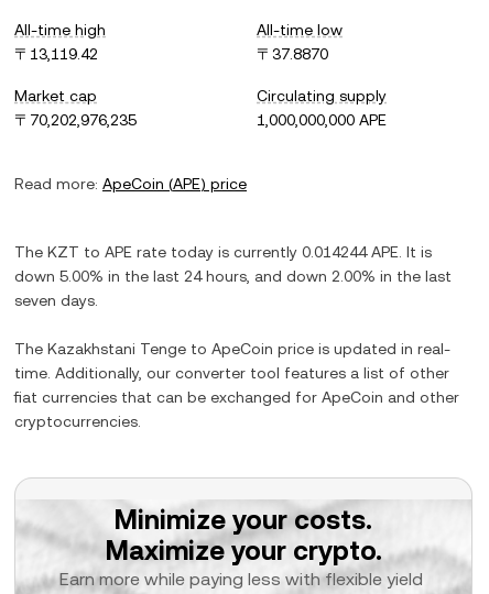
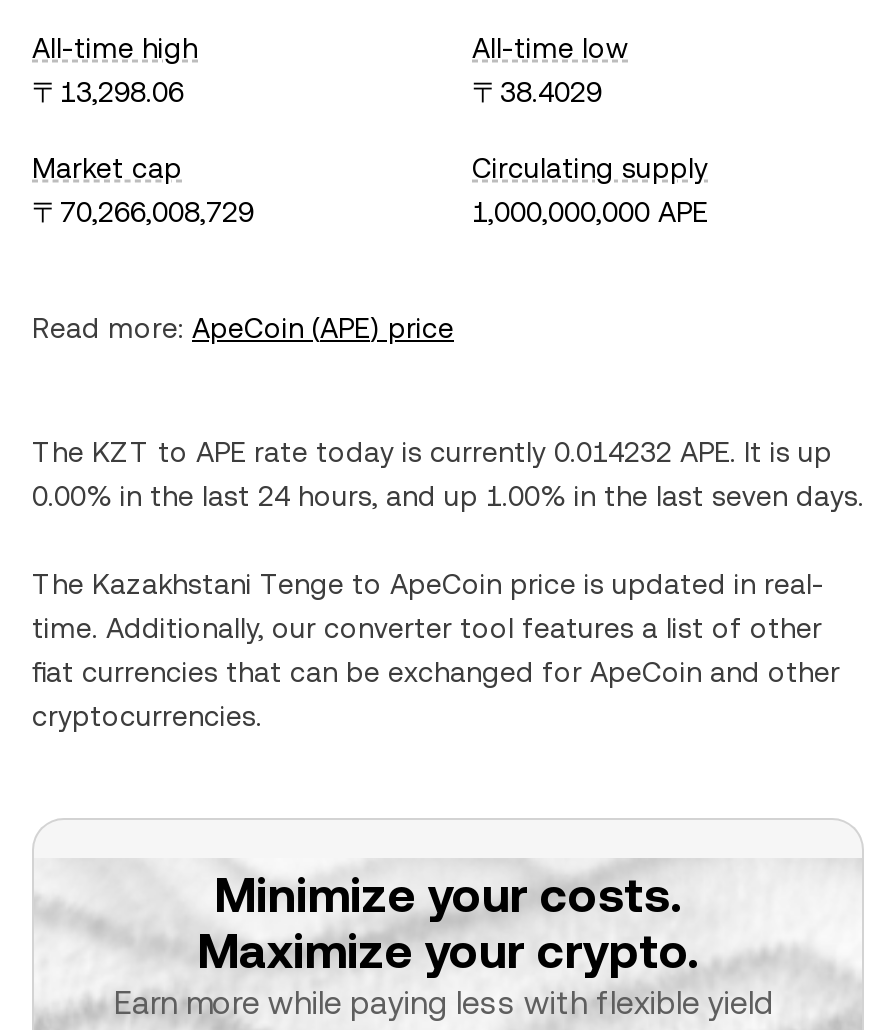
- 〒13,119.42
+ 〒13,298.06

- 〒37.8870
+ 〒38.4029

- 〒70,202,976,235
+ 〒70,266,008,729

- The KZT to APE rate today is currently 0.014244 APE. It is
- down 5.00% in the last 24 hours, and down 2.00% in the last
- seven days.
+ The KZT to APE rate today is currently 0.014232 APE. It is up
+ 0.00% in the last 24 hours, and up 1.00% in the last seven days.
